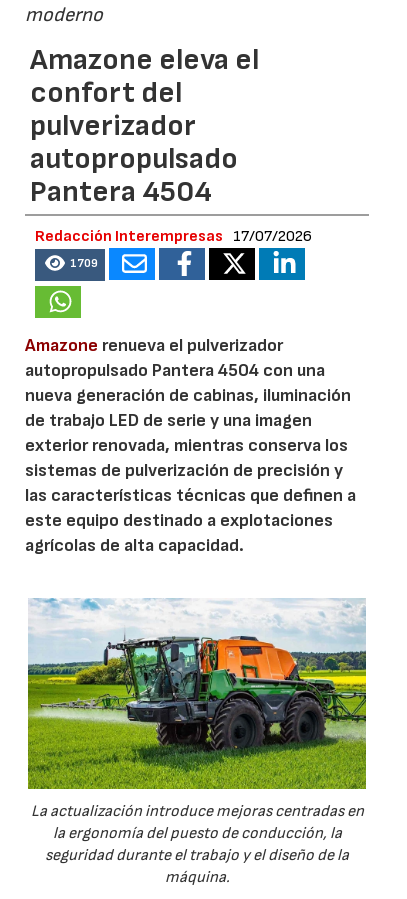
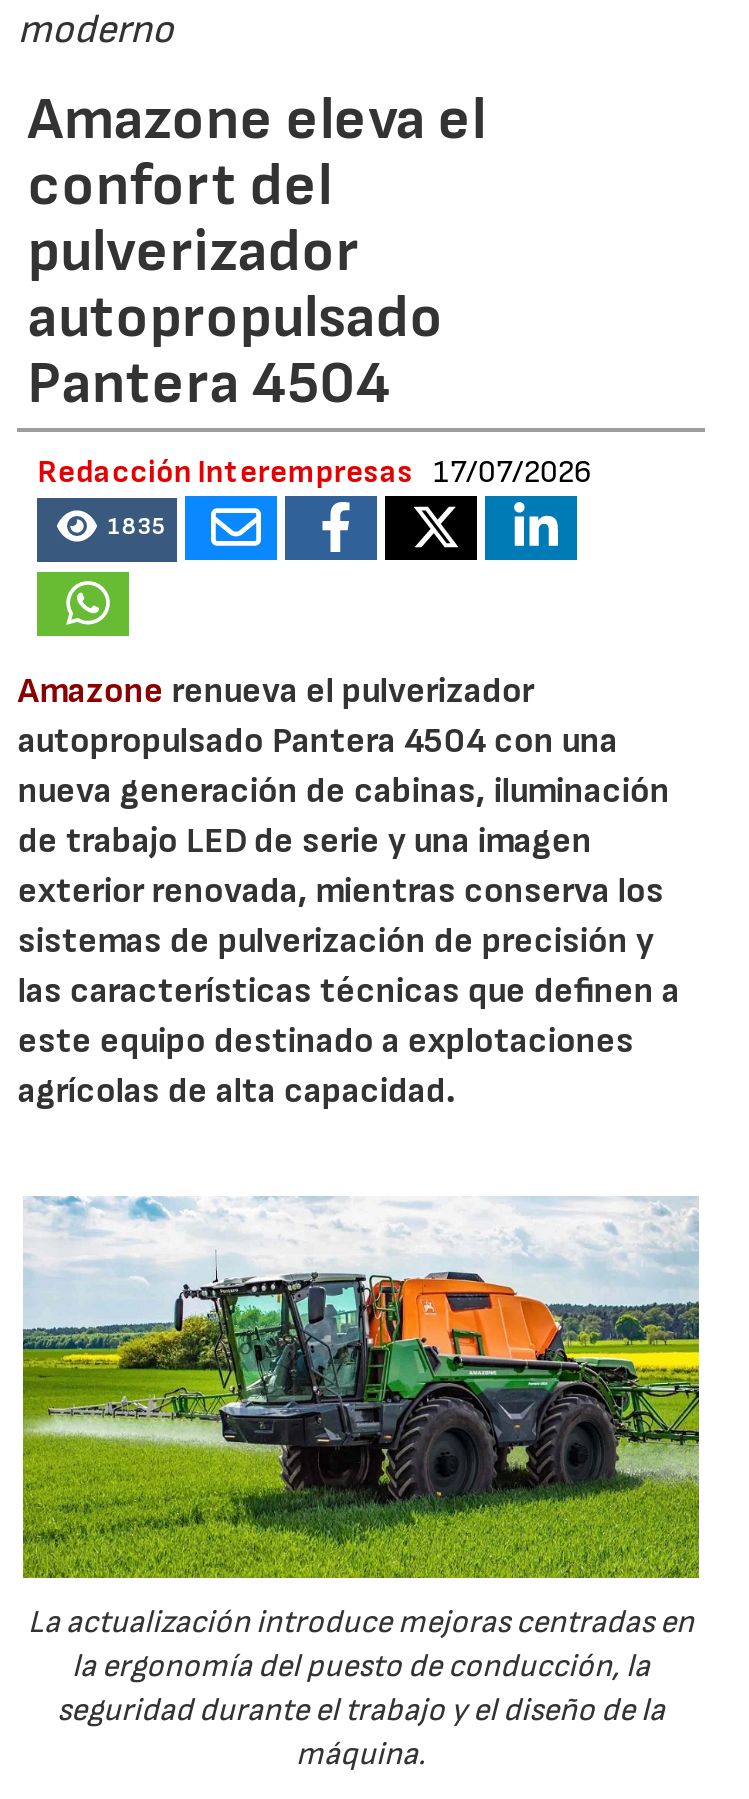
- 1709
+ 1835
